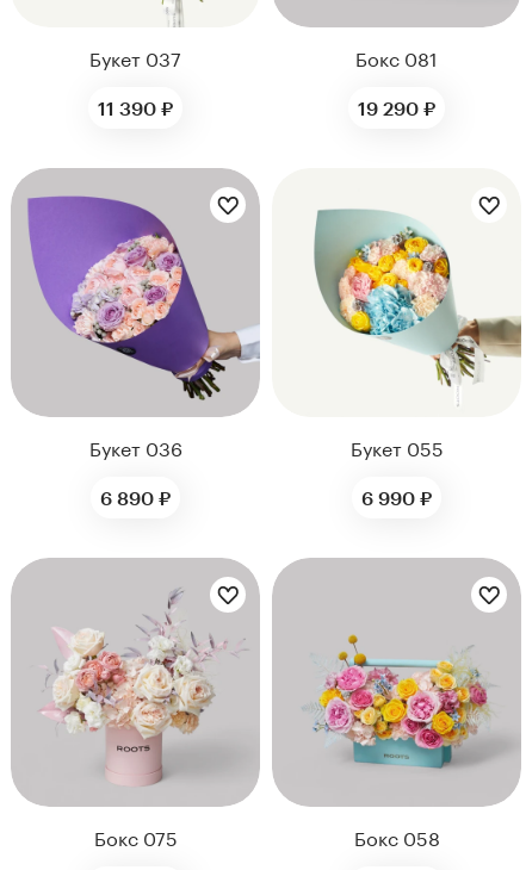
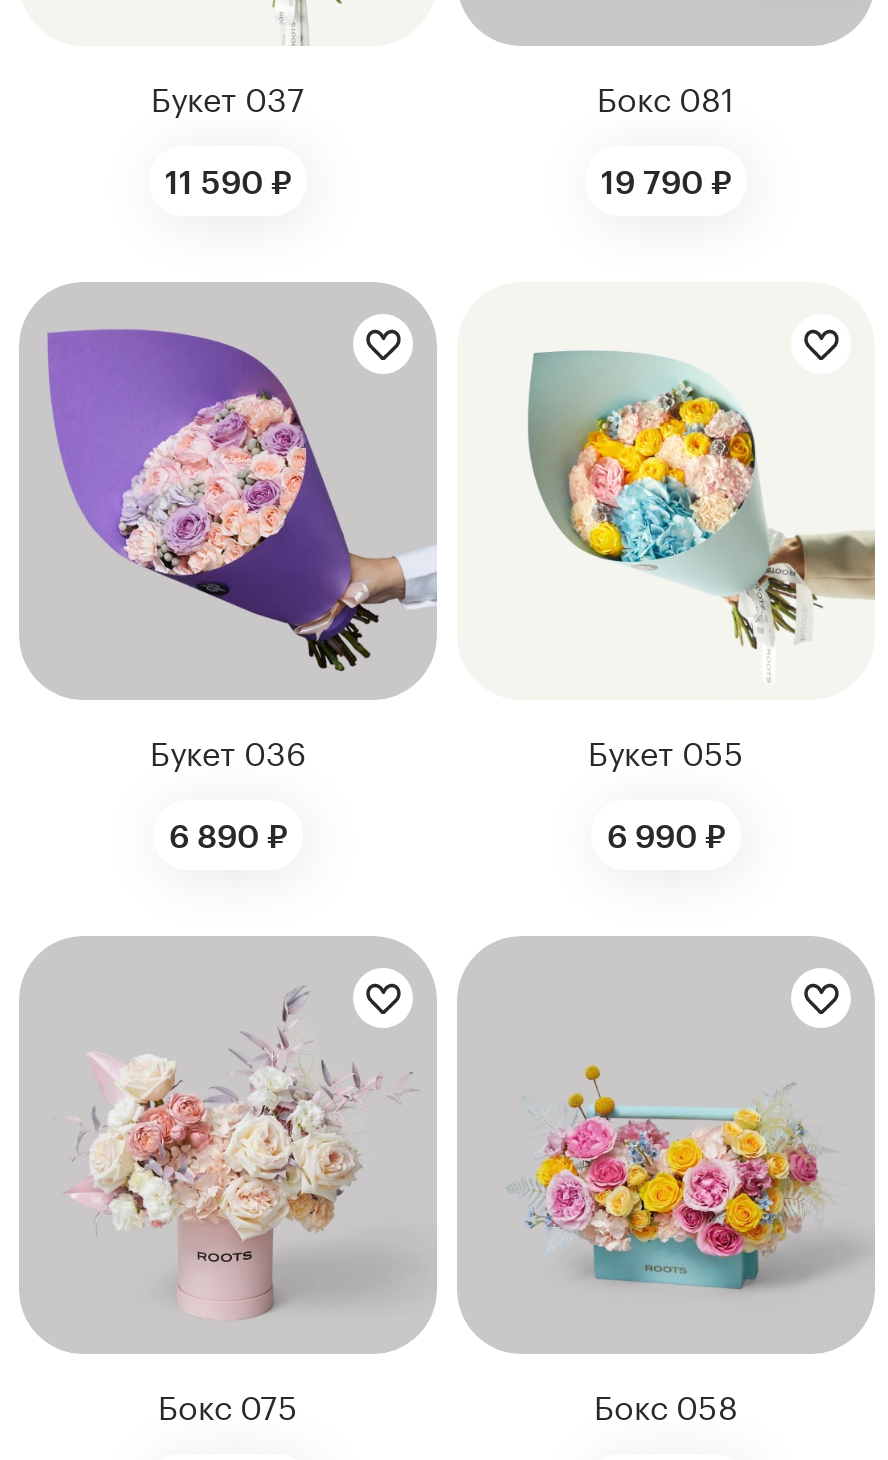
- 11 390 ₽
+ 11 590 ₽

- 19 290 ₽
+ 19 790 ₽
